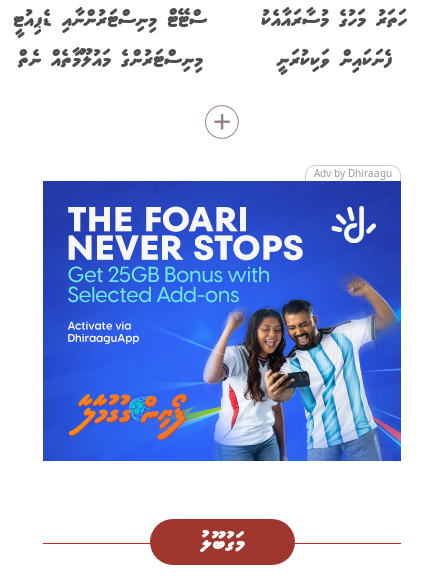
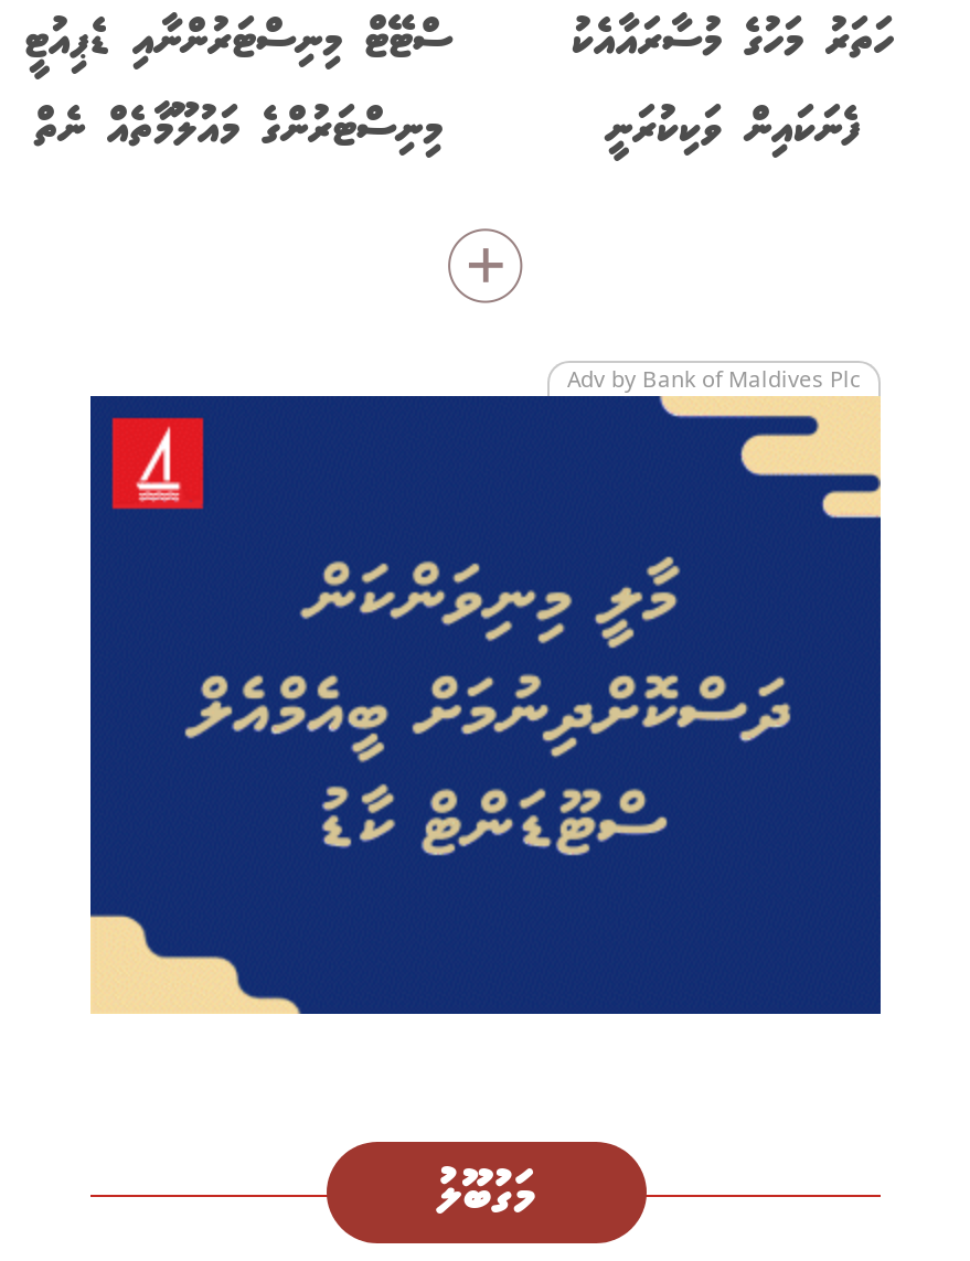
- Adv by Dhiraagu
+ Adv by Bank of Maldives Plc

- [image]
+ [image]
